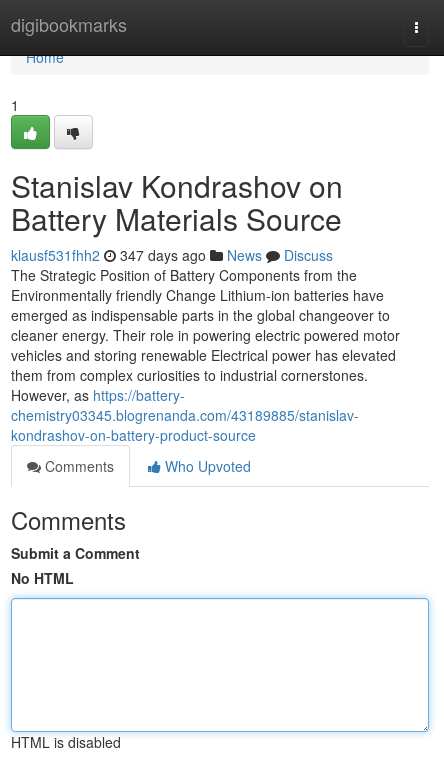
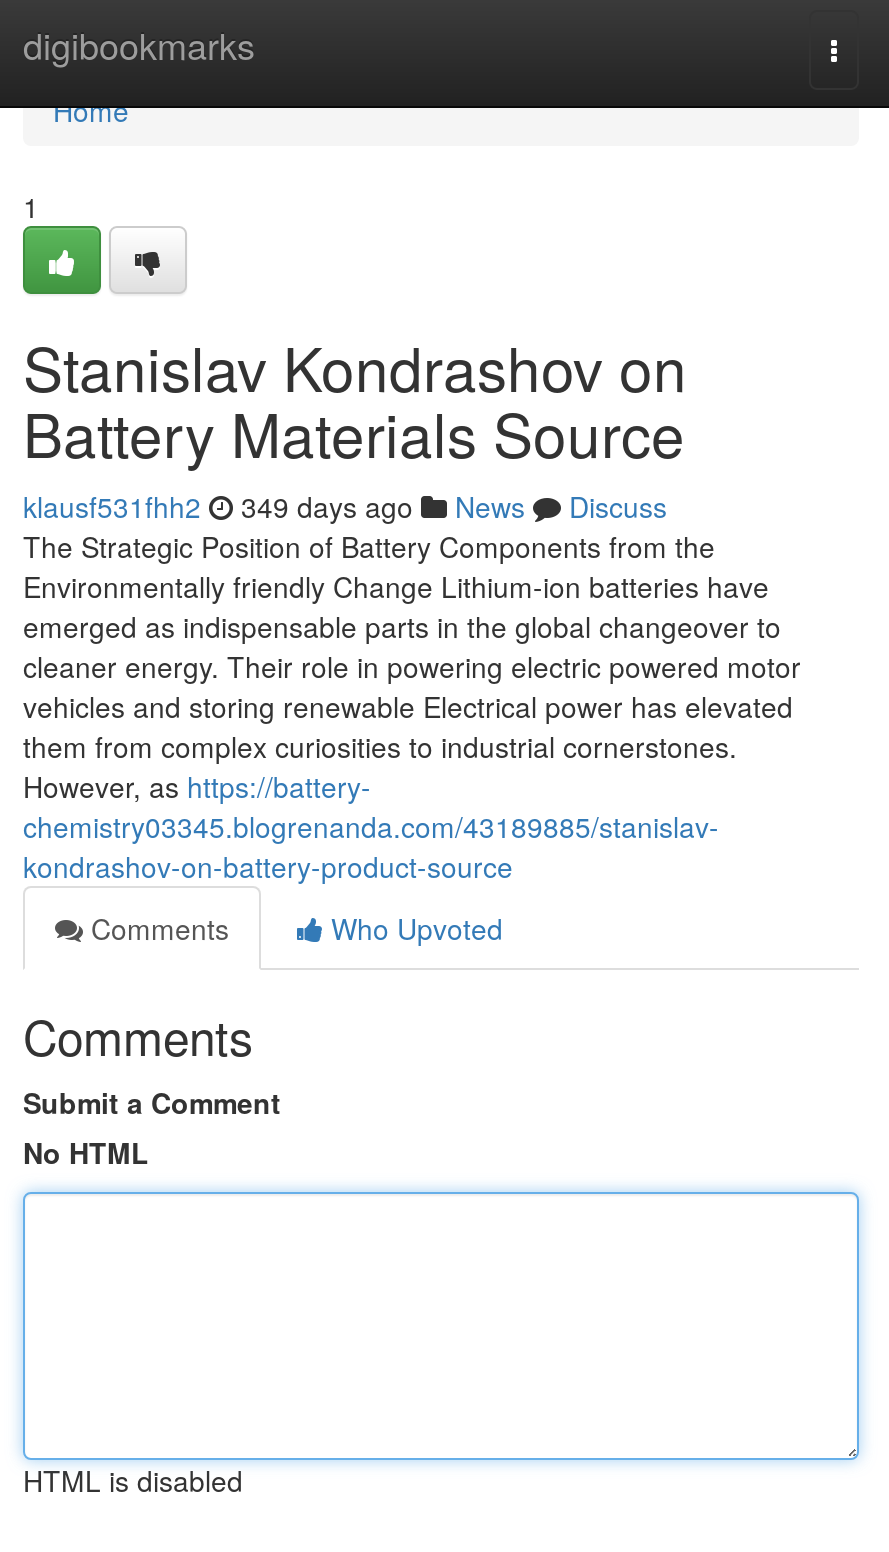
- klausf531fhh2 347 days ago News Discuss
+ klausf531fhh2 349 days ago News Discuss
